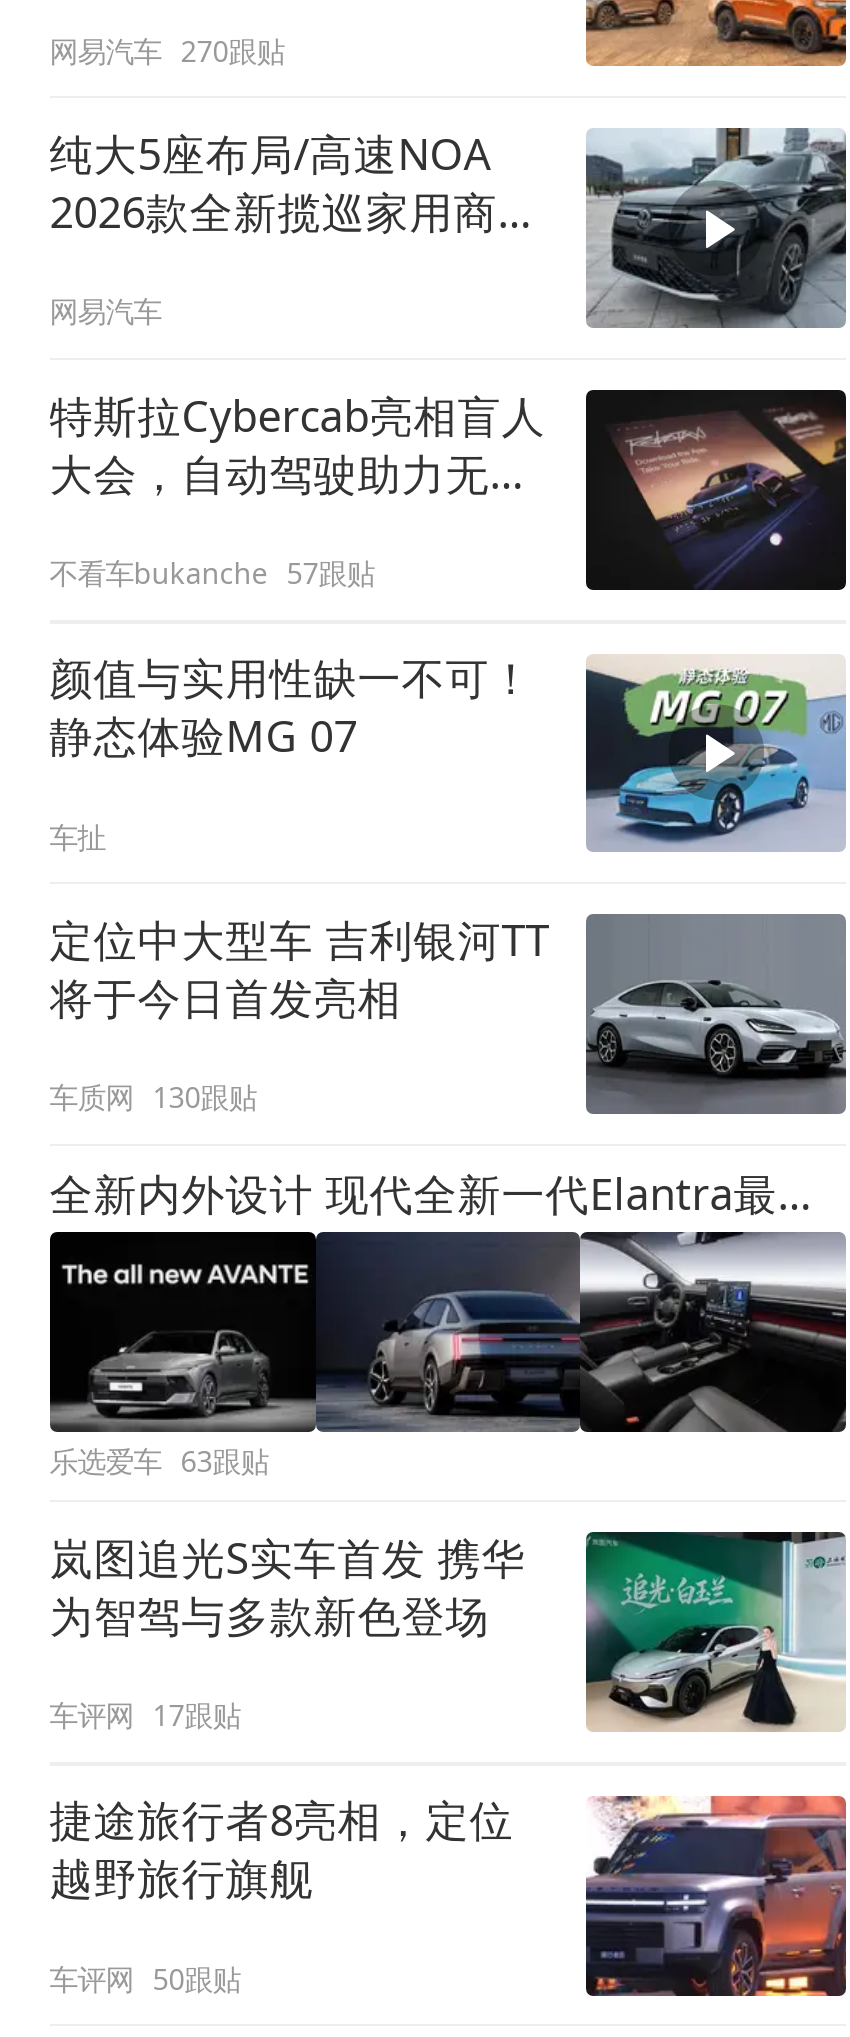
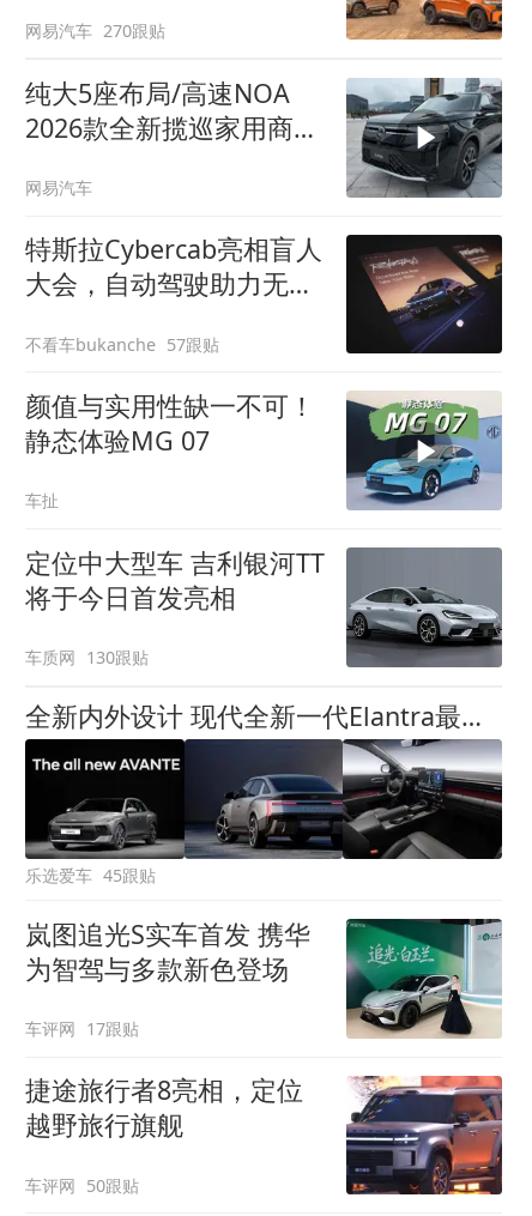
- 乐选爱车 63跟贴
+ 乐选爱车 45跟贴
